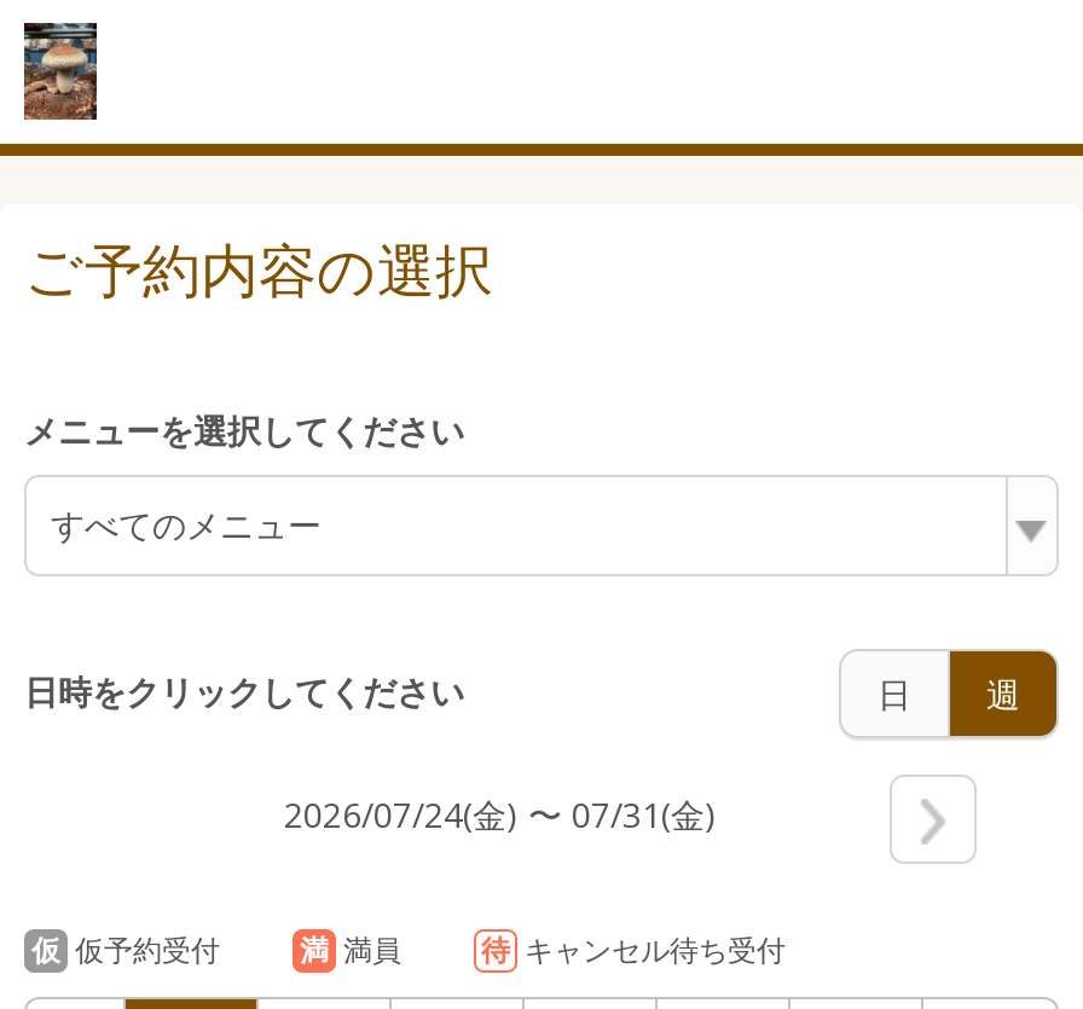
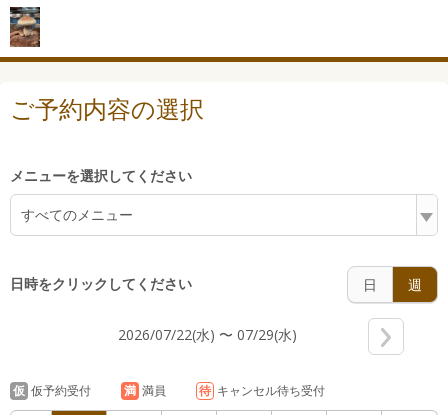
- 2026/07/24(金) 〜 07/31(金)
+ 2026/07/22(水) 〜 07/29(水)
